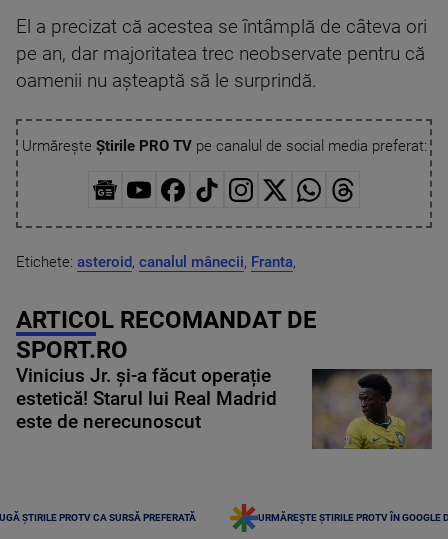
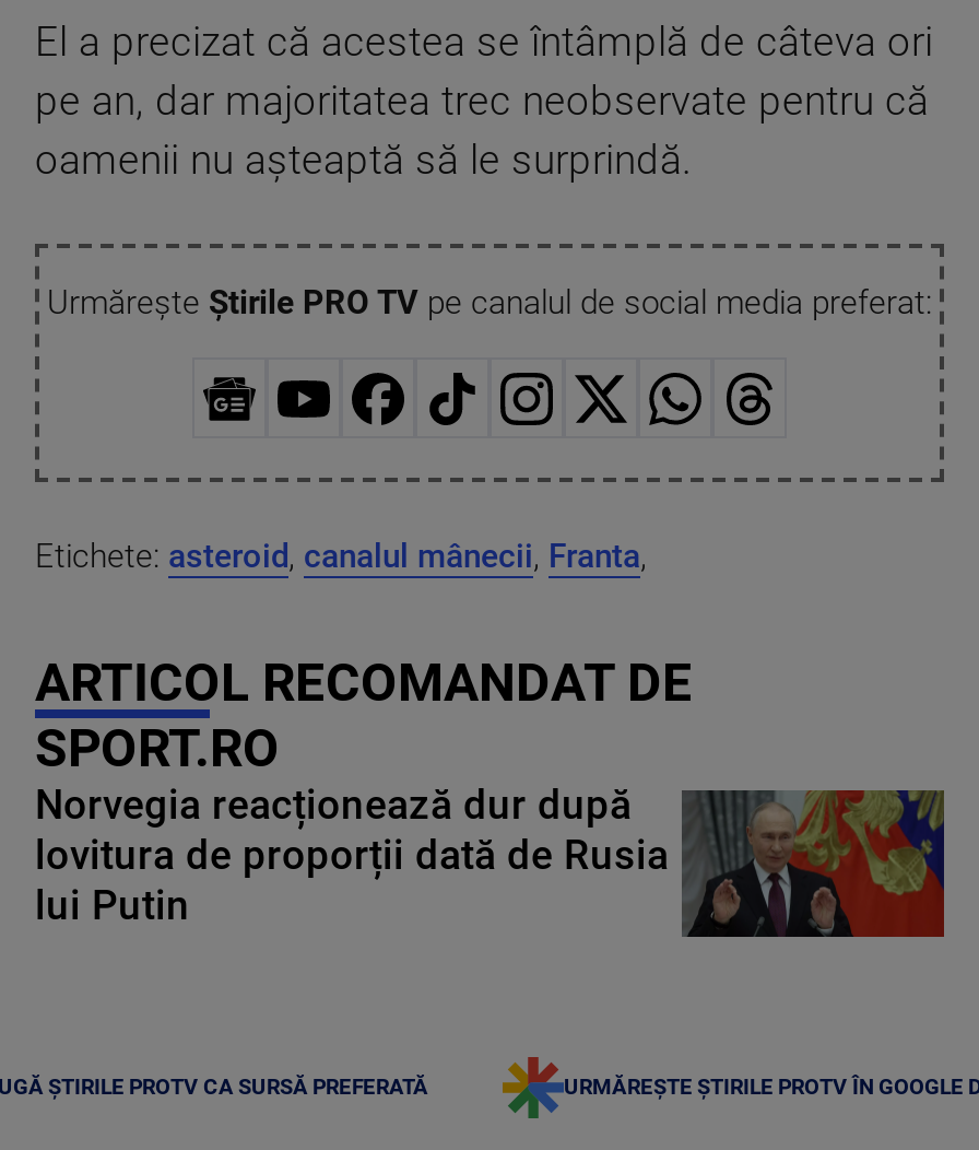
- [image]
- Vinicius Jr. și-a făcut operație
- estetică! Starul lui Real Madrid
- este de nerecunoscut
+ [image]
+ Norvegia reacționează dur după
+ lovitura de proporții dată de Rusia
+ lui Putin
